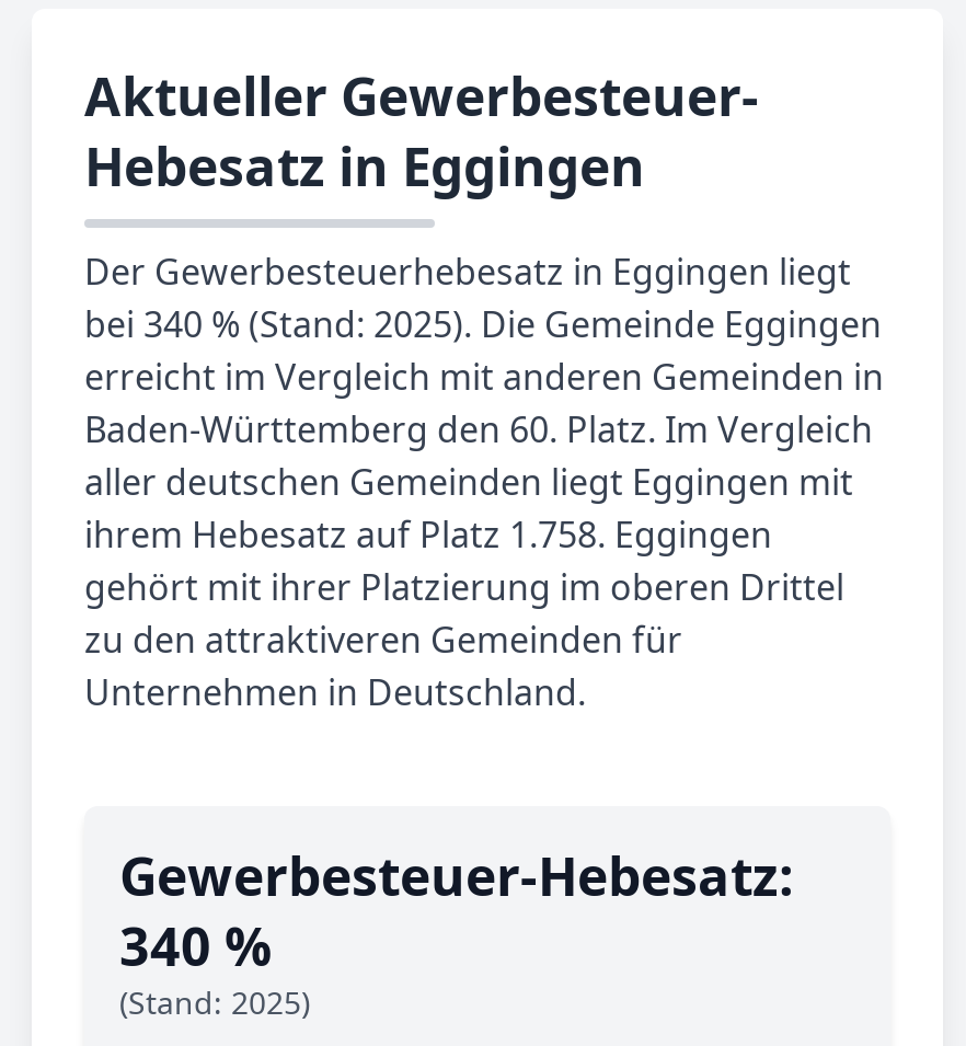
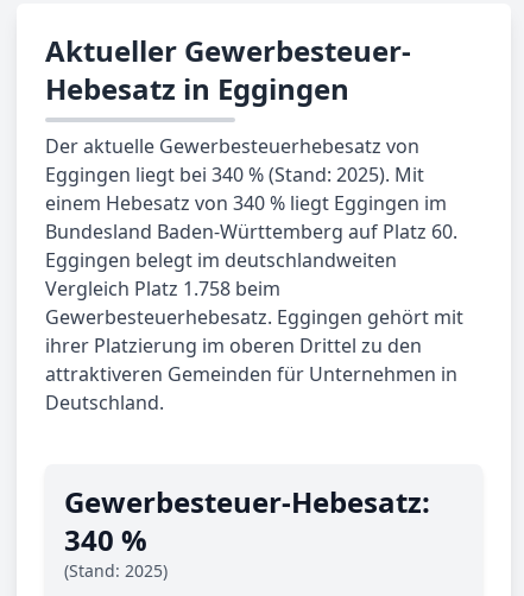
- Der Gewerbesteuerhebesatz in Eggingen liegt
- bei 340 % (Stand: 2025). Die Gemeinde Eggingen
- erreicht im Vergleich mit anderen Gemeinden in
- Baden-Württemberg den 60. Platz. Im Vergleich
- aller deutschen Gemeinden liegt Eggingen mit
- ihrem Hebesatz auf Platz 1.758. Eggingen
- gehört mit ihrer Platzierung im oberen Drittel
- zu den attraktiveren Gemeinden für
- Unternehmen in Deutschland.
+ Der aktuelle Gewerbesteuerhebesatz von
+ Eggingen liegt bei 340 % (Stand: 2025). Mit
+ einem Hebesatz von 340 % liegt Eggingen im
+ Bundesland Baden-Württemberg auf Platz 60.
+ Eggingen belegt im deutschlandweiten
+ Vergleich Platz 1.758 beim
+ Gewerbesteuerhebesatz. Eggingen gehört mit
+ ihrer Platzierung im oberen Drittel zu den
+ attraktiveren Gemeinden für Unternehmen in
+ Deutschland.
